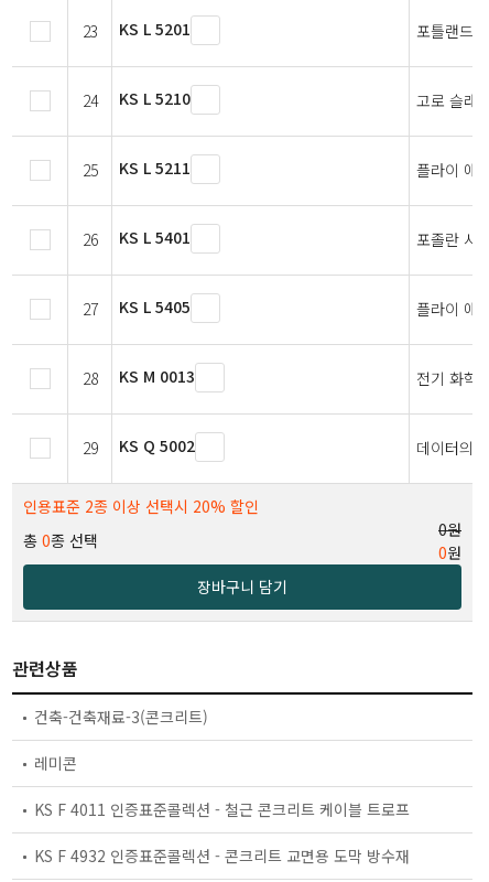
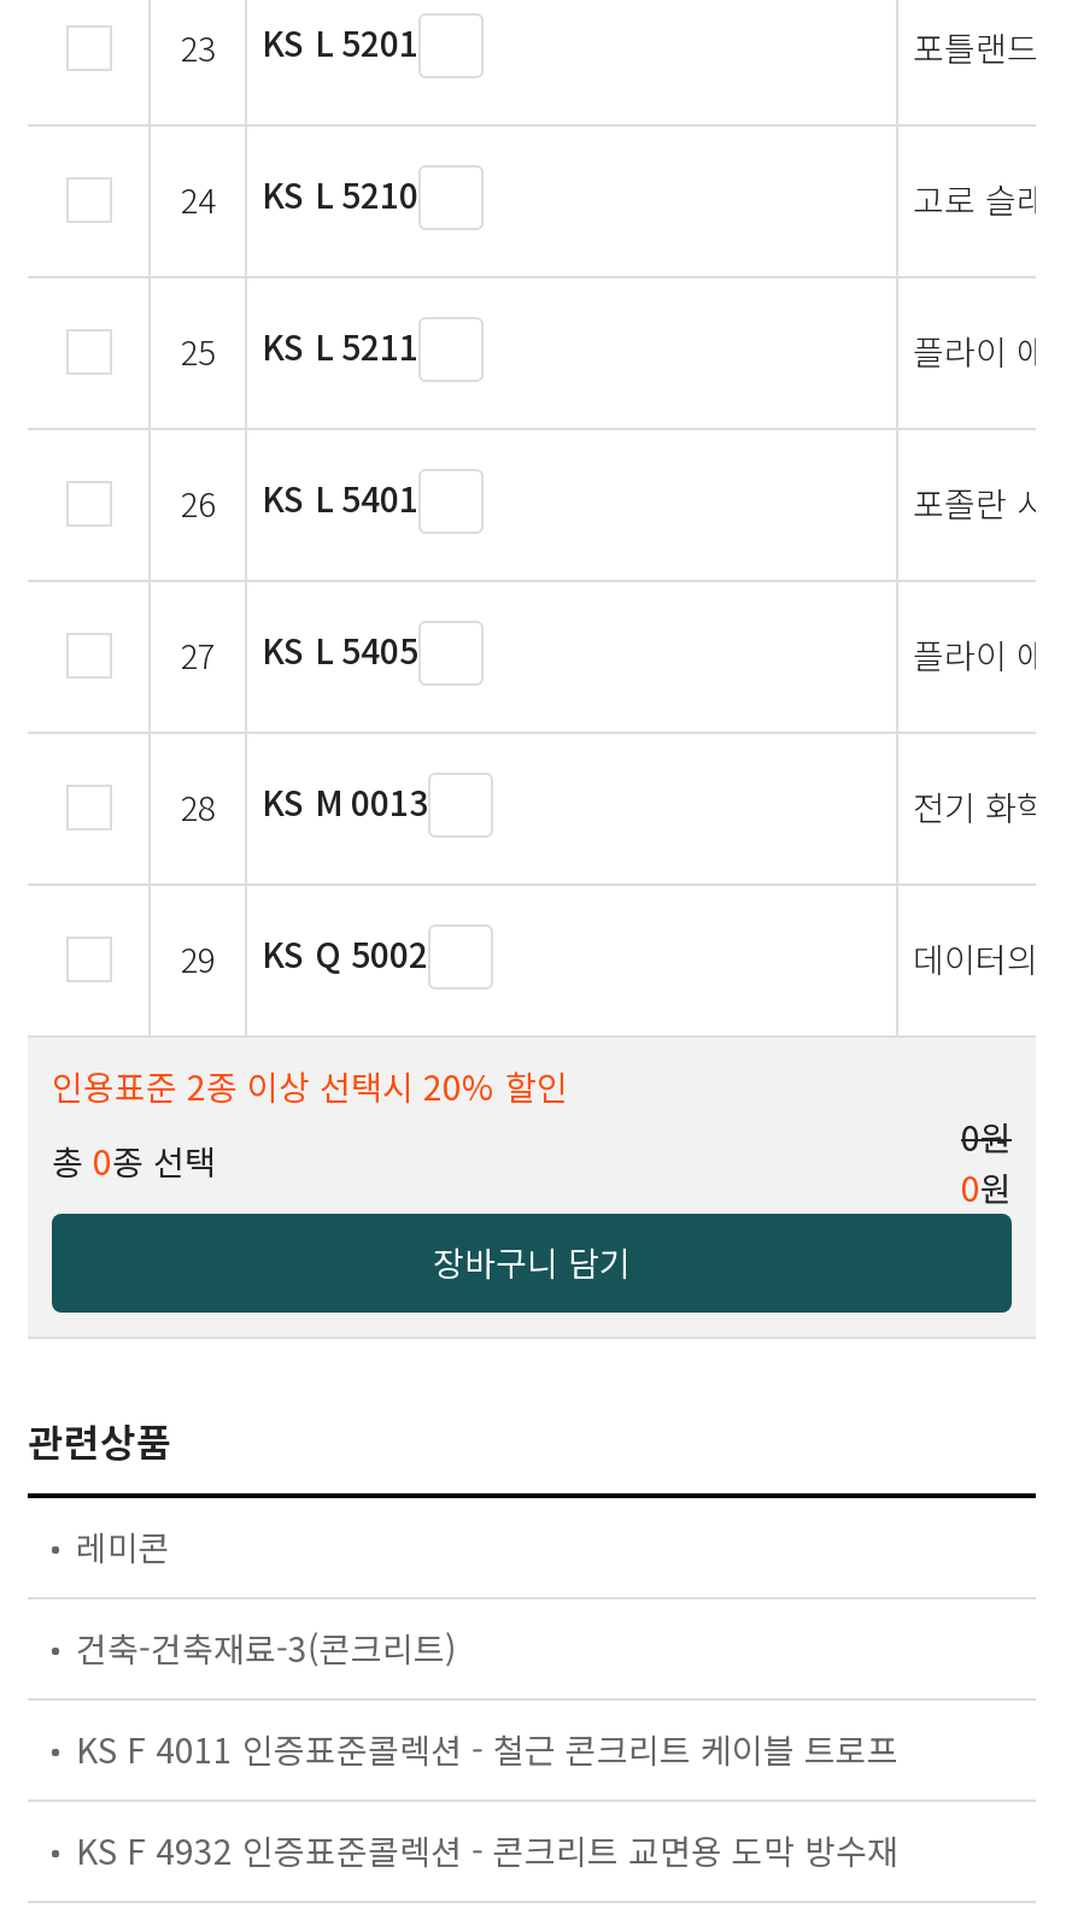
moved down: 건축-건축재료-3(콘크리트)

moved up: 레미콘
